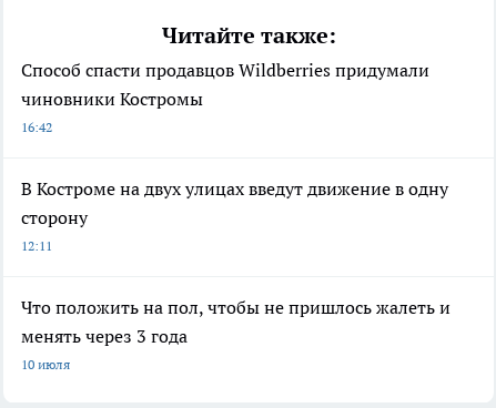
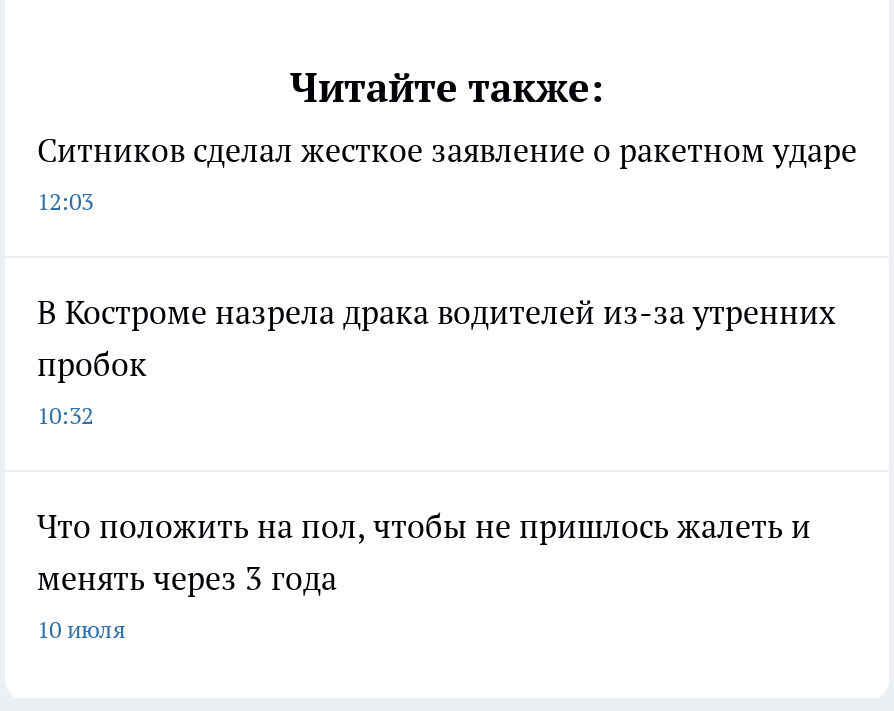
- Способ спасти продавцов Wildberries придумали
- чиновники Костромы
- 16:42
+ Ситников сделал жесткое заявление о ракетном ударе
+ 12:03

- В Костроме на двух улицах введут движение в одну
- сторону
- 12:11
+ В Костроме назрела драка водителей из-за утренних
+ пробок
+ 10:32
